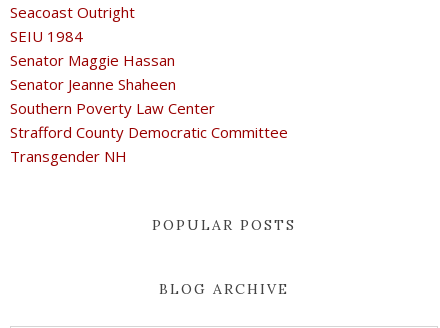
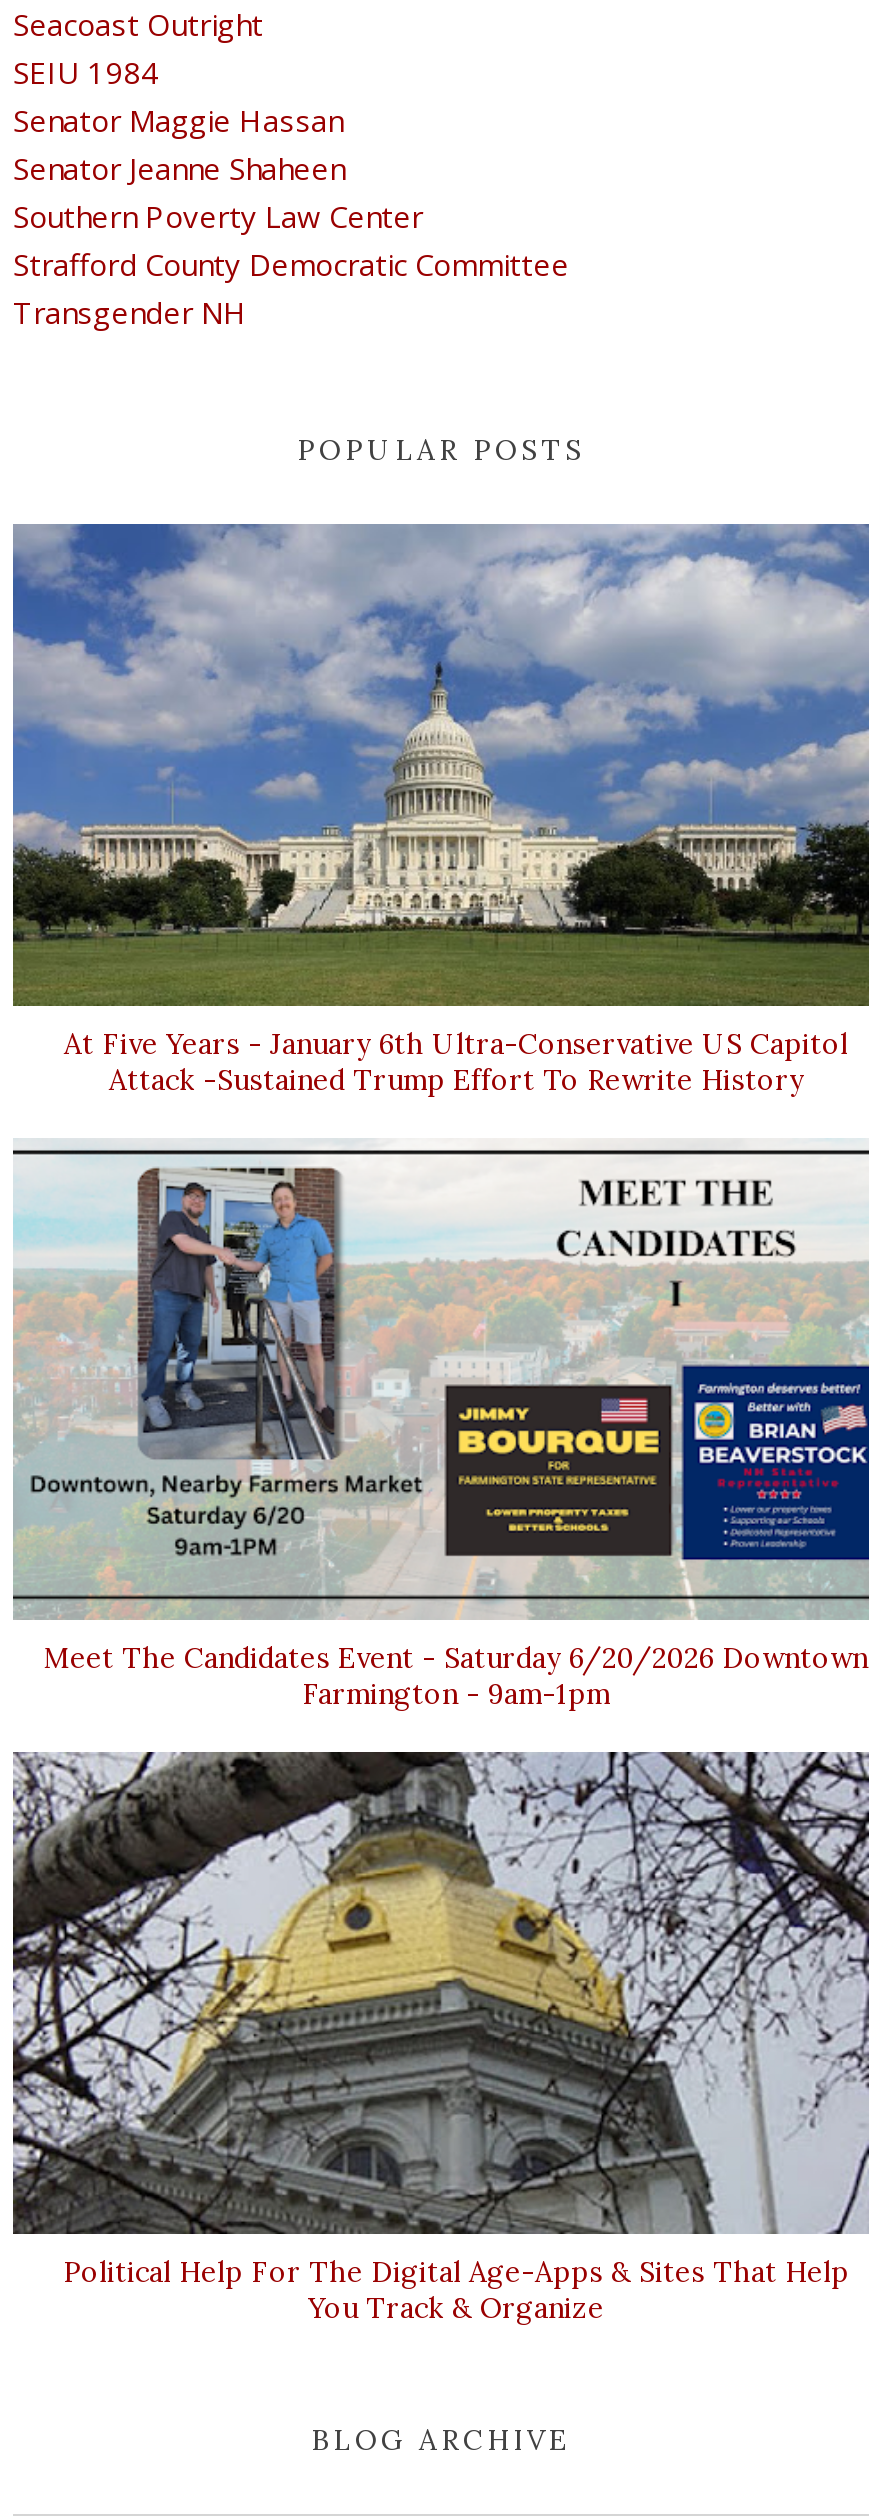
+ [image]
+ At Five Years - January 6th Ultra-Conservative US Capitol
+ Attack -Sustained Trump Effort To Rewrite History

+ [image]
+ Political Help For The Digital Age-Apps & Sites That Help
+ You Track & Organize

+ [image]
+ Meet The Candidates Event - Saturday 6/20/2026 Downtown
+ Farmington - 9am-1pm
